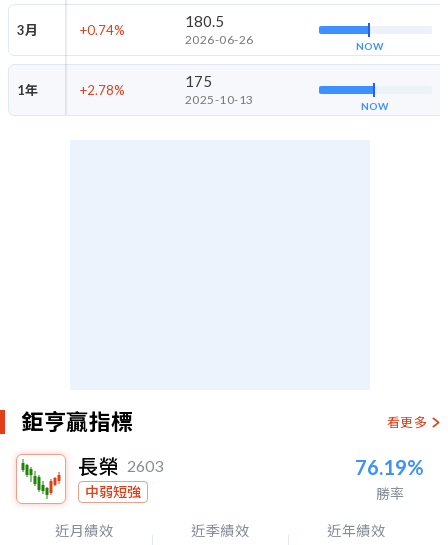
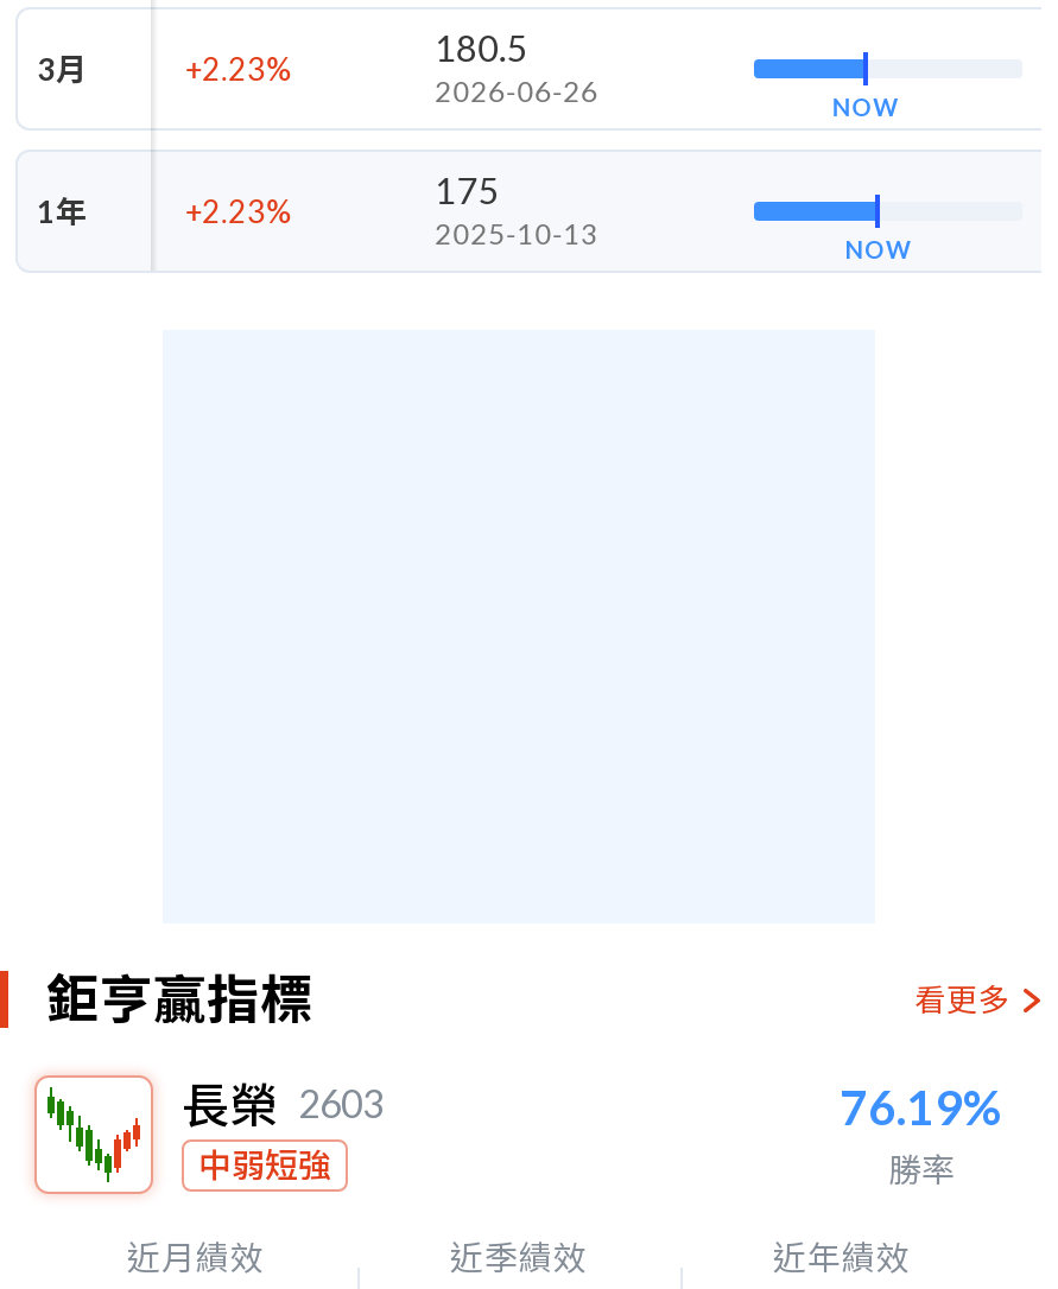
- +0.74%
+ +2.23%

- +2.78%
+ +2.23%
